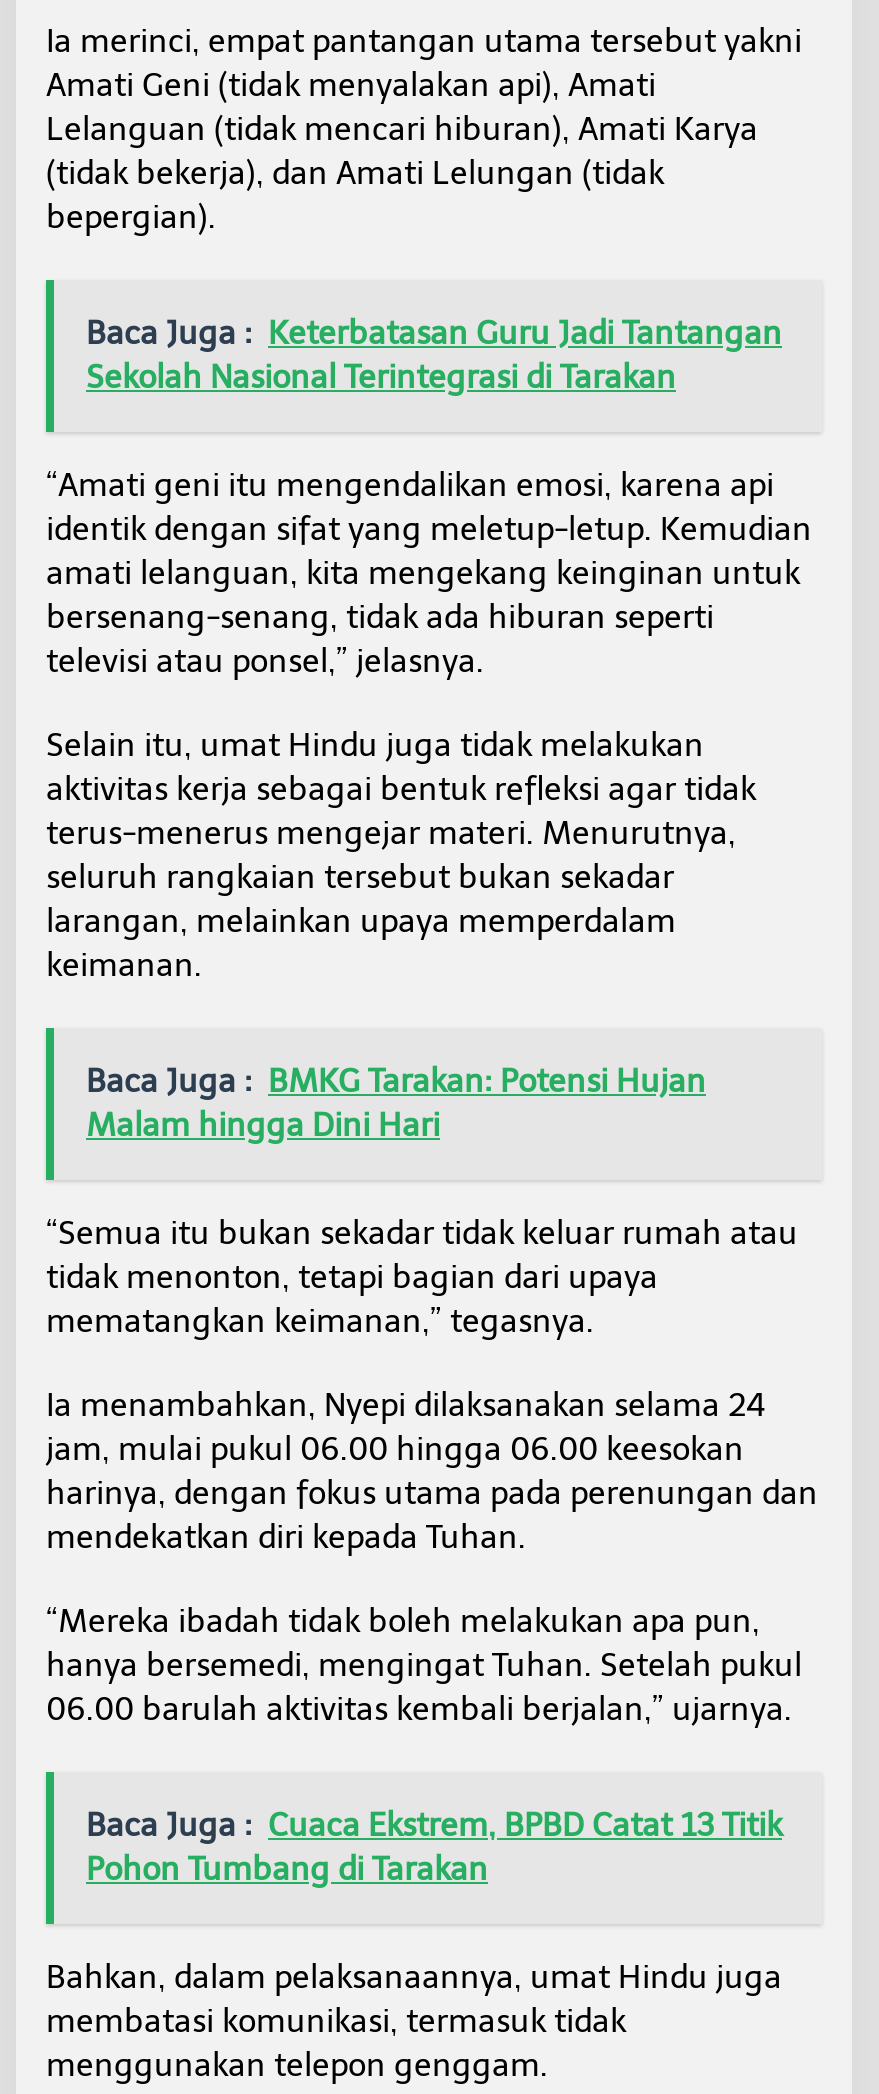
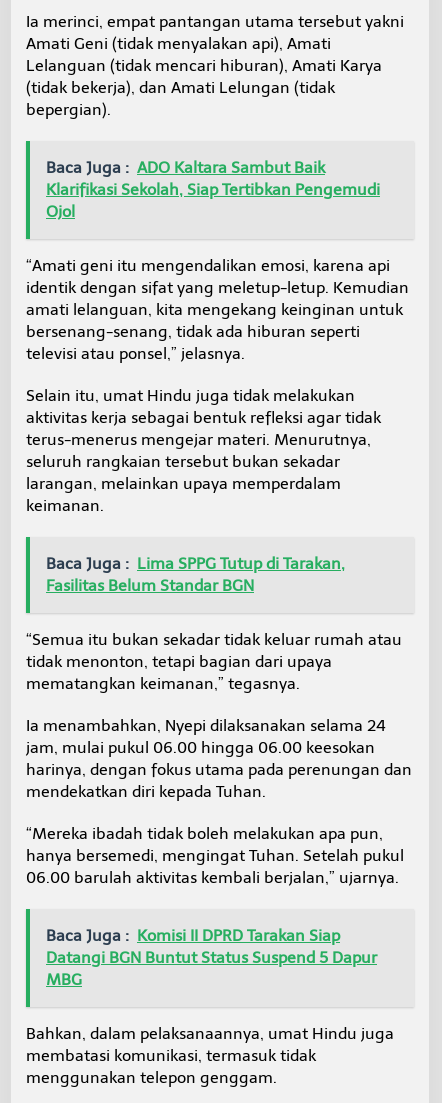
- Baca Juga : Keterbatasan Guru Jadi Tantangan
- Sekolah Nasional Terintegrasi di Tarakan
+ Baca Juga : ADO Kaltara Sambut Baik
+ Klarifikasi Sekolah, Siap Tertibkan Pengemudi
+ Ojol

- Baca Juga : BMKG Tarakan: Potensi Hujan
- Malam hingga Dini Hari
+ Baca Juga : Lima SPPG Tutup di Tarakan,
+ Fasilitas Belum Standar BGN

- Baca Juga : Cuaca Ekstrem, BPBD Catat 13 Titik
- Pohon Tumbang di Tarakan
+ Baca Juga : Komisi II DPRD Tarakan Siap
+ Datangi BGN Buntut Status Suspend 5 Dapur
+ MBG
